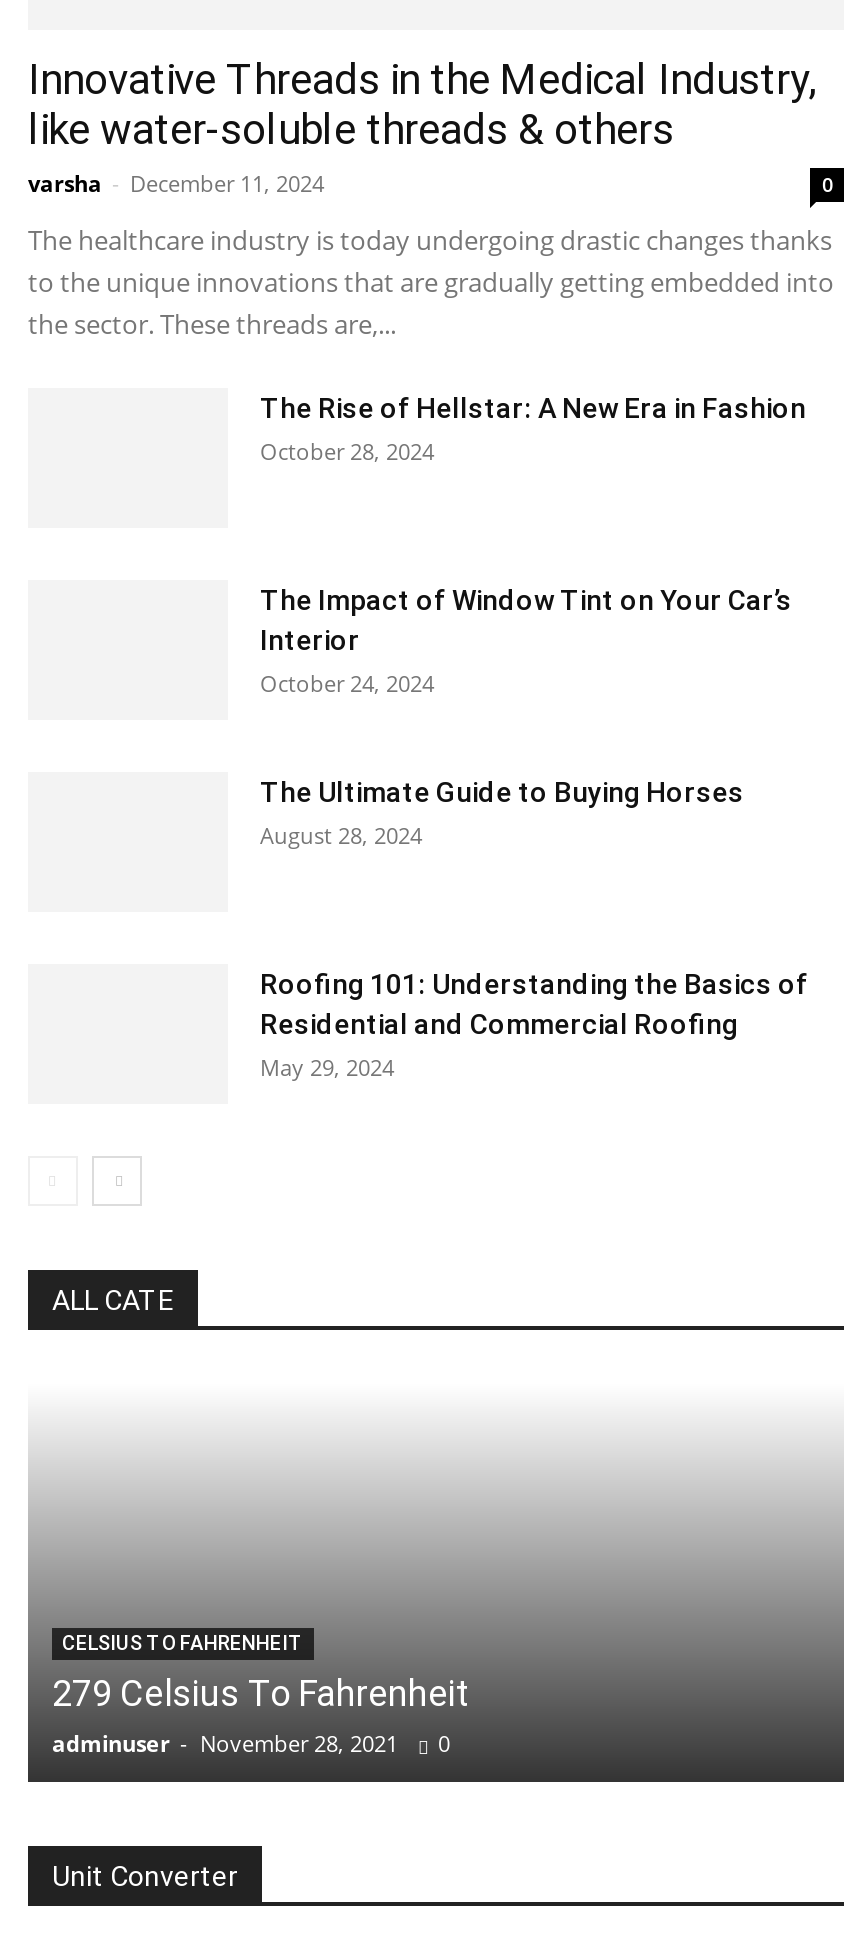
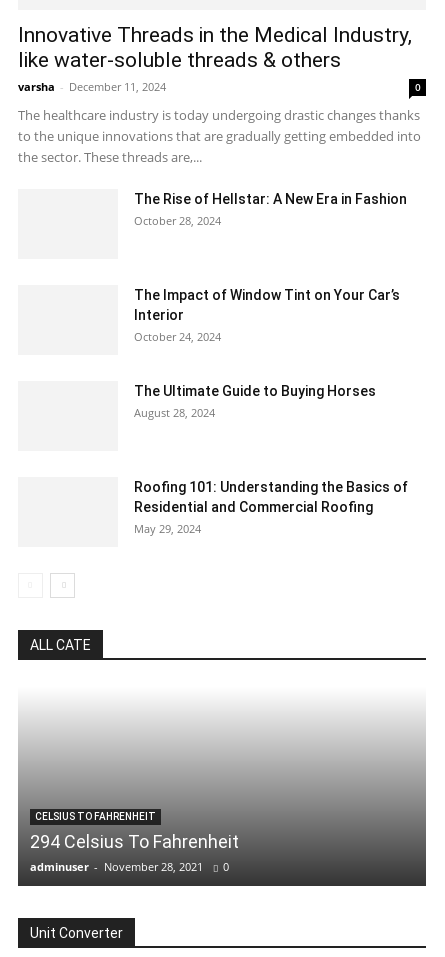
- 279 Celsius To Fahrenheit
+ 294 Celsius To Fahrenheit
